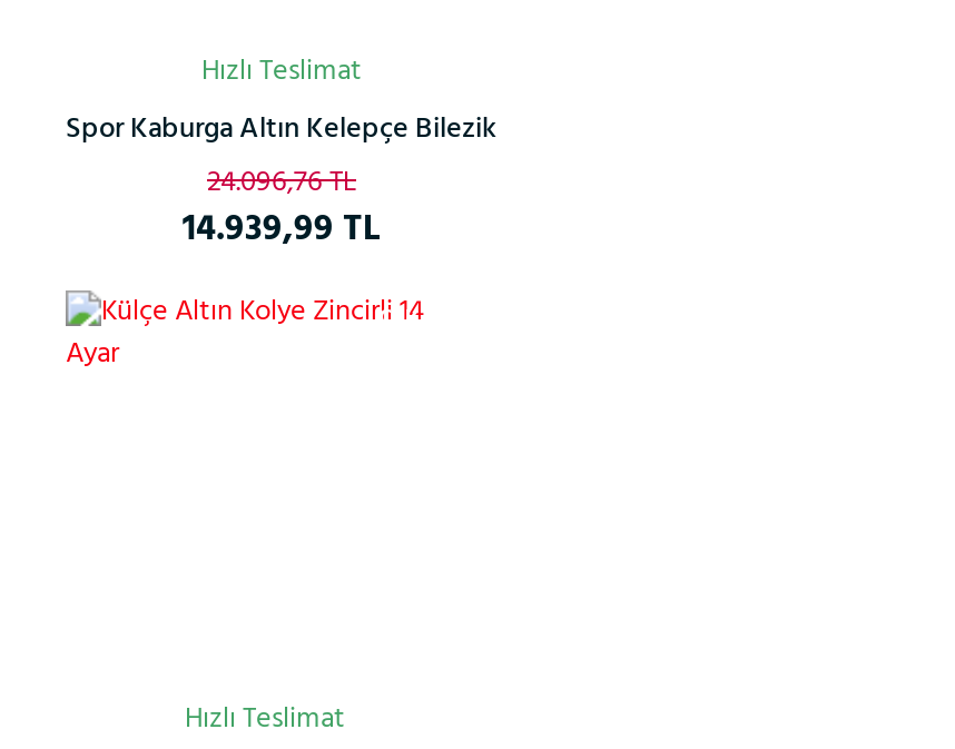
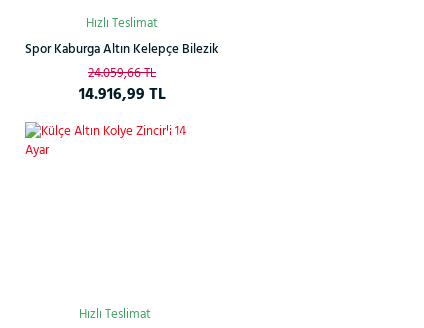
- 24.096,76 TL
+ 24.059,66 TL

- 14.939,99 TL
+ 14.916,99 TL
